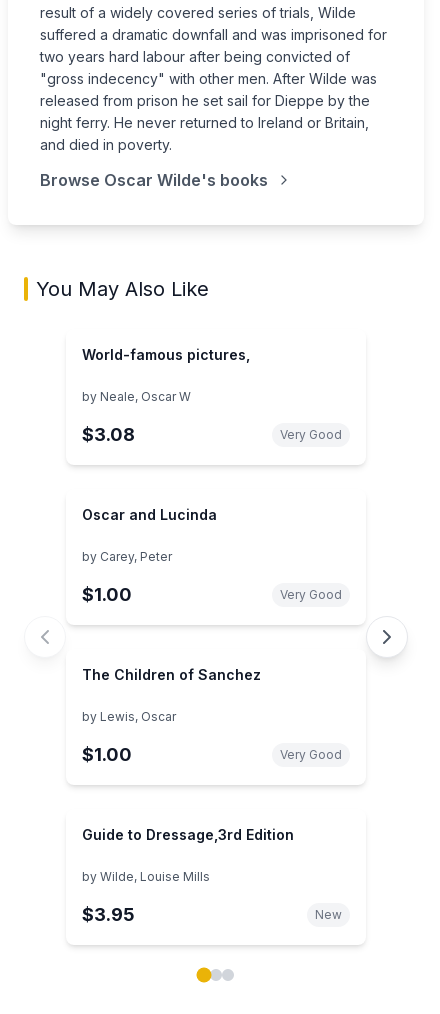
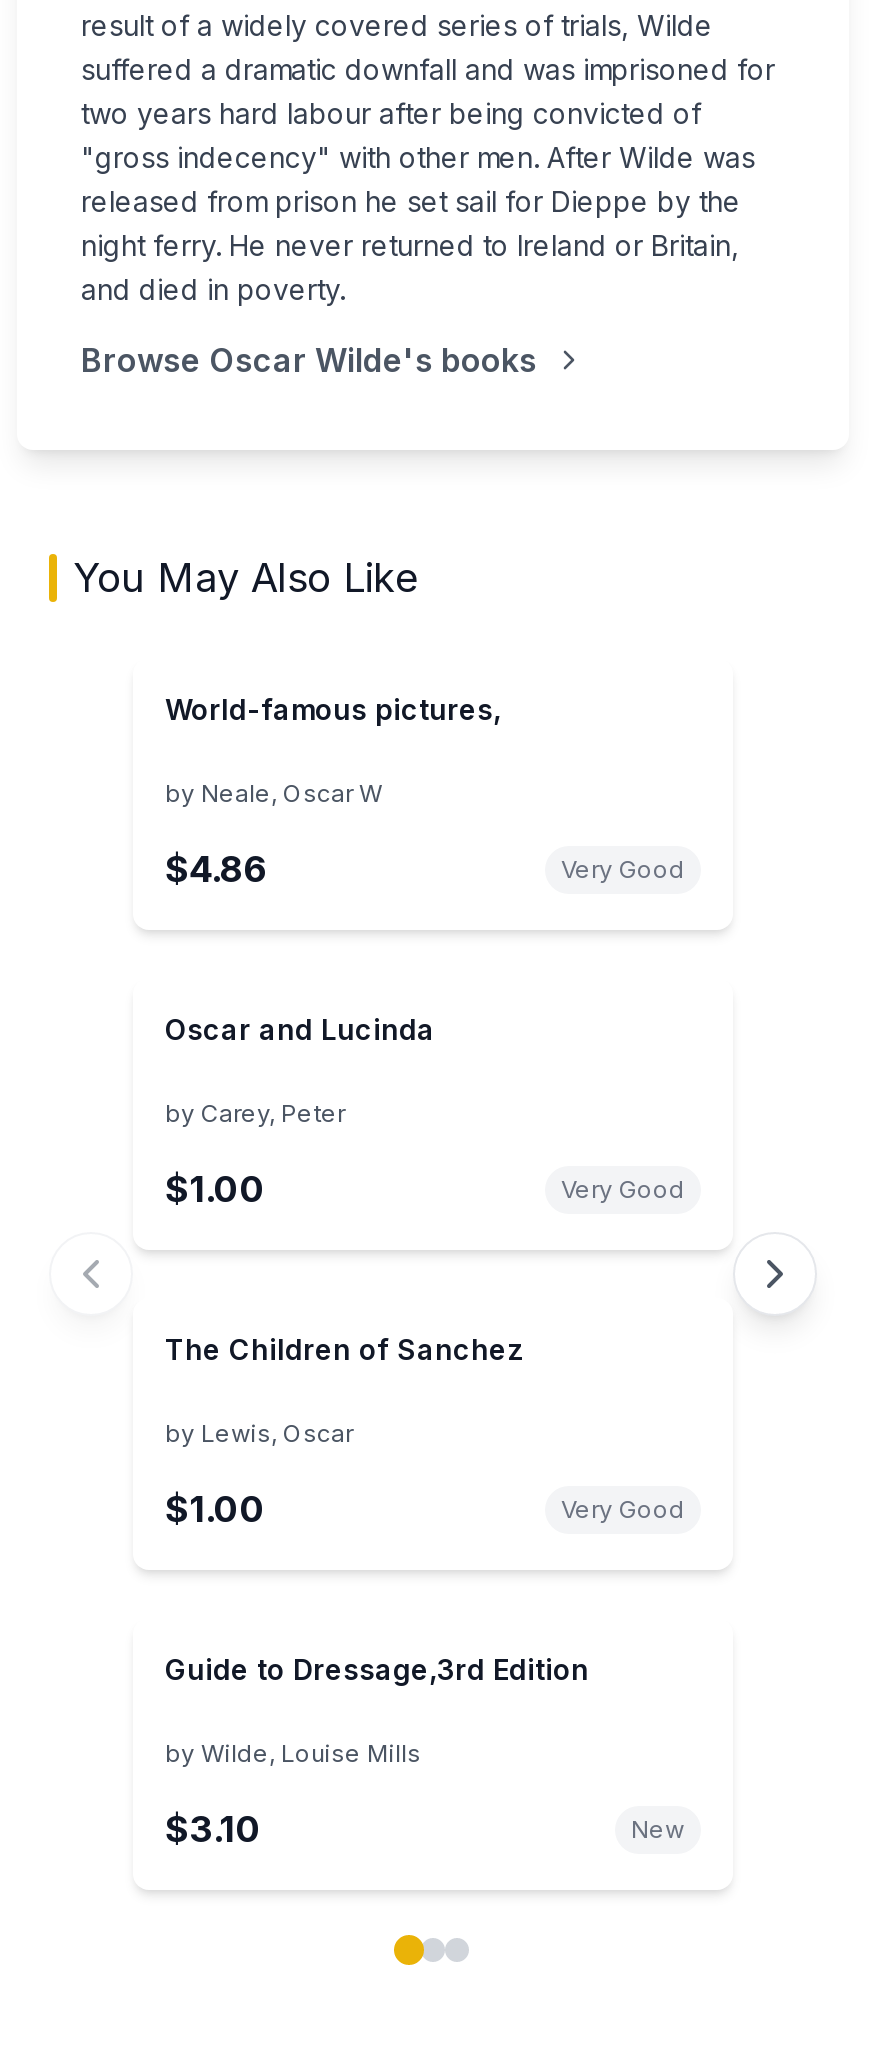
- $3.08
+ $4.86

- $3.95
+ $3.10
